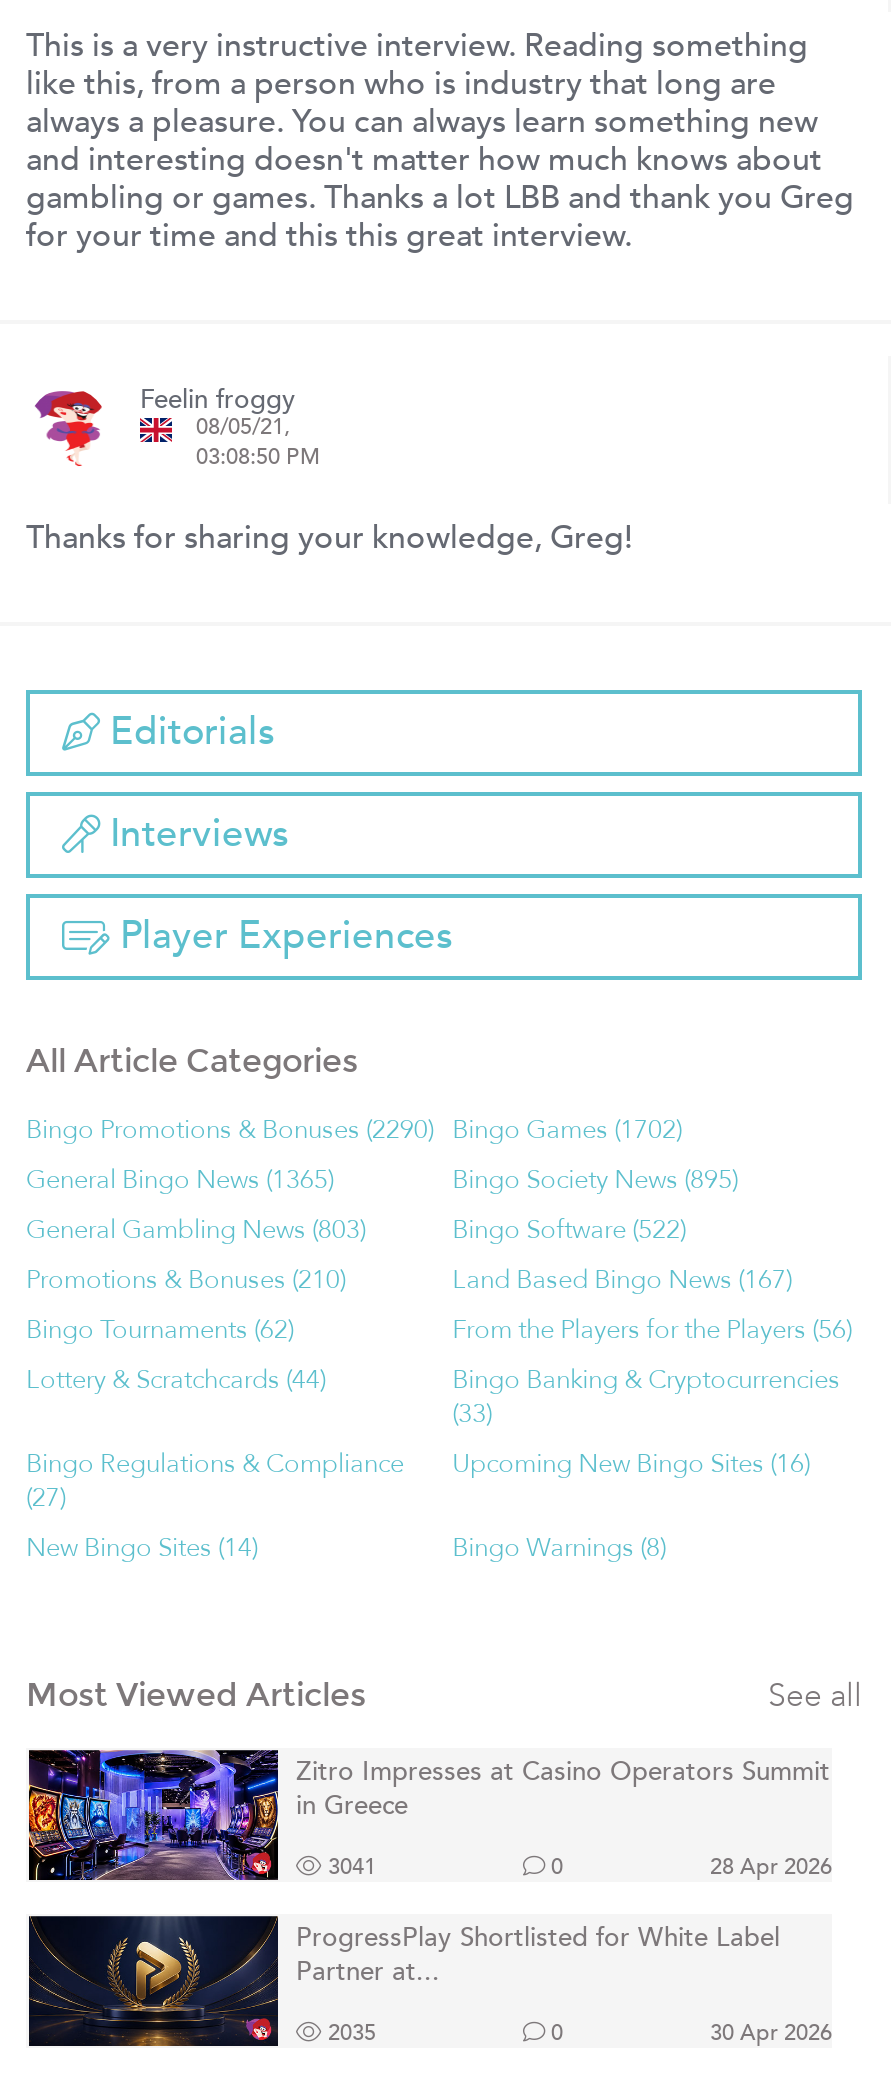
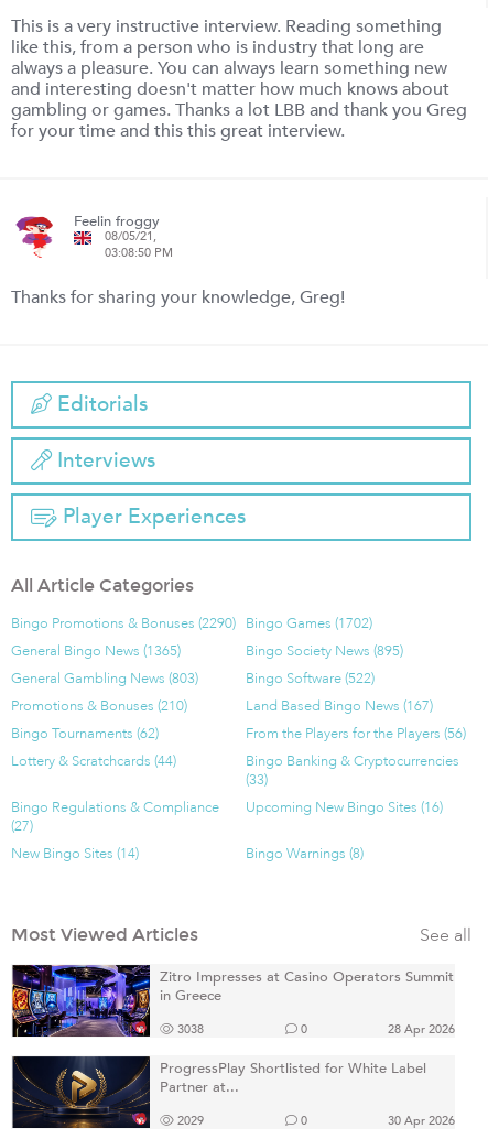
- 3041
+ 3038

- 2035
+ 2029
